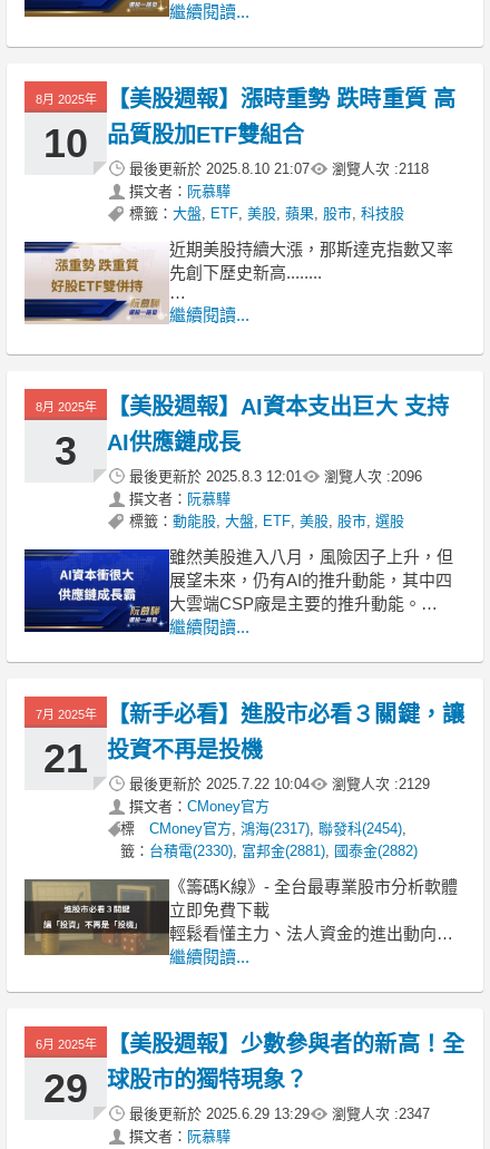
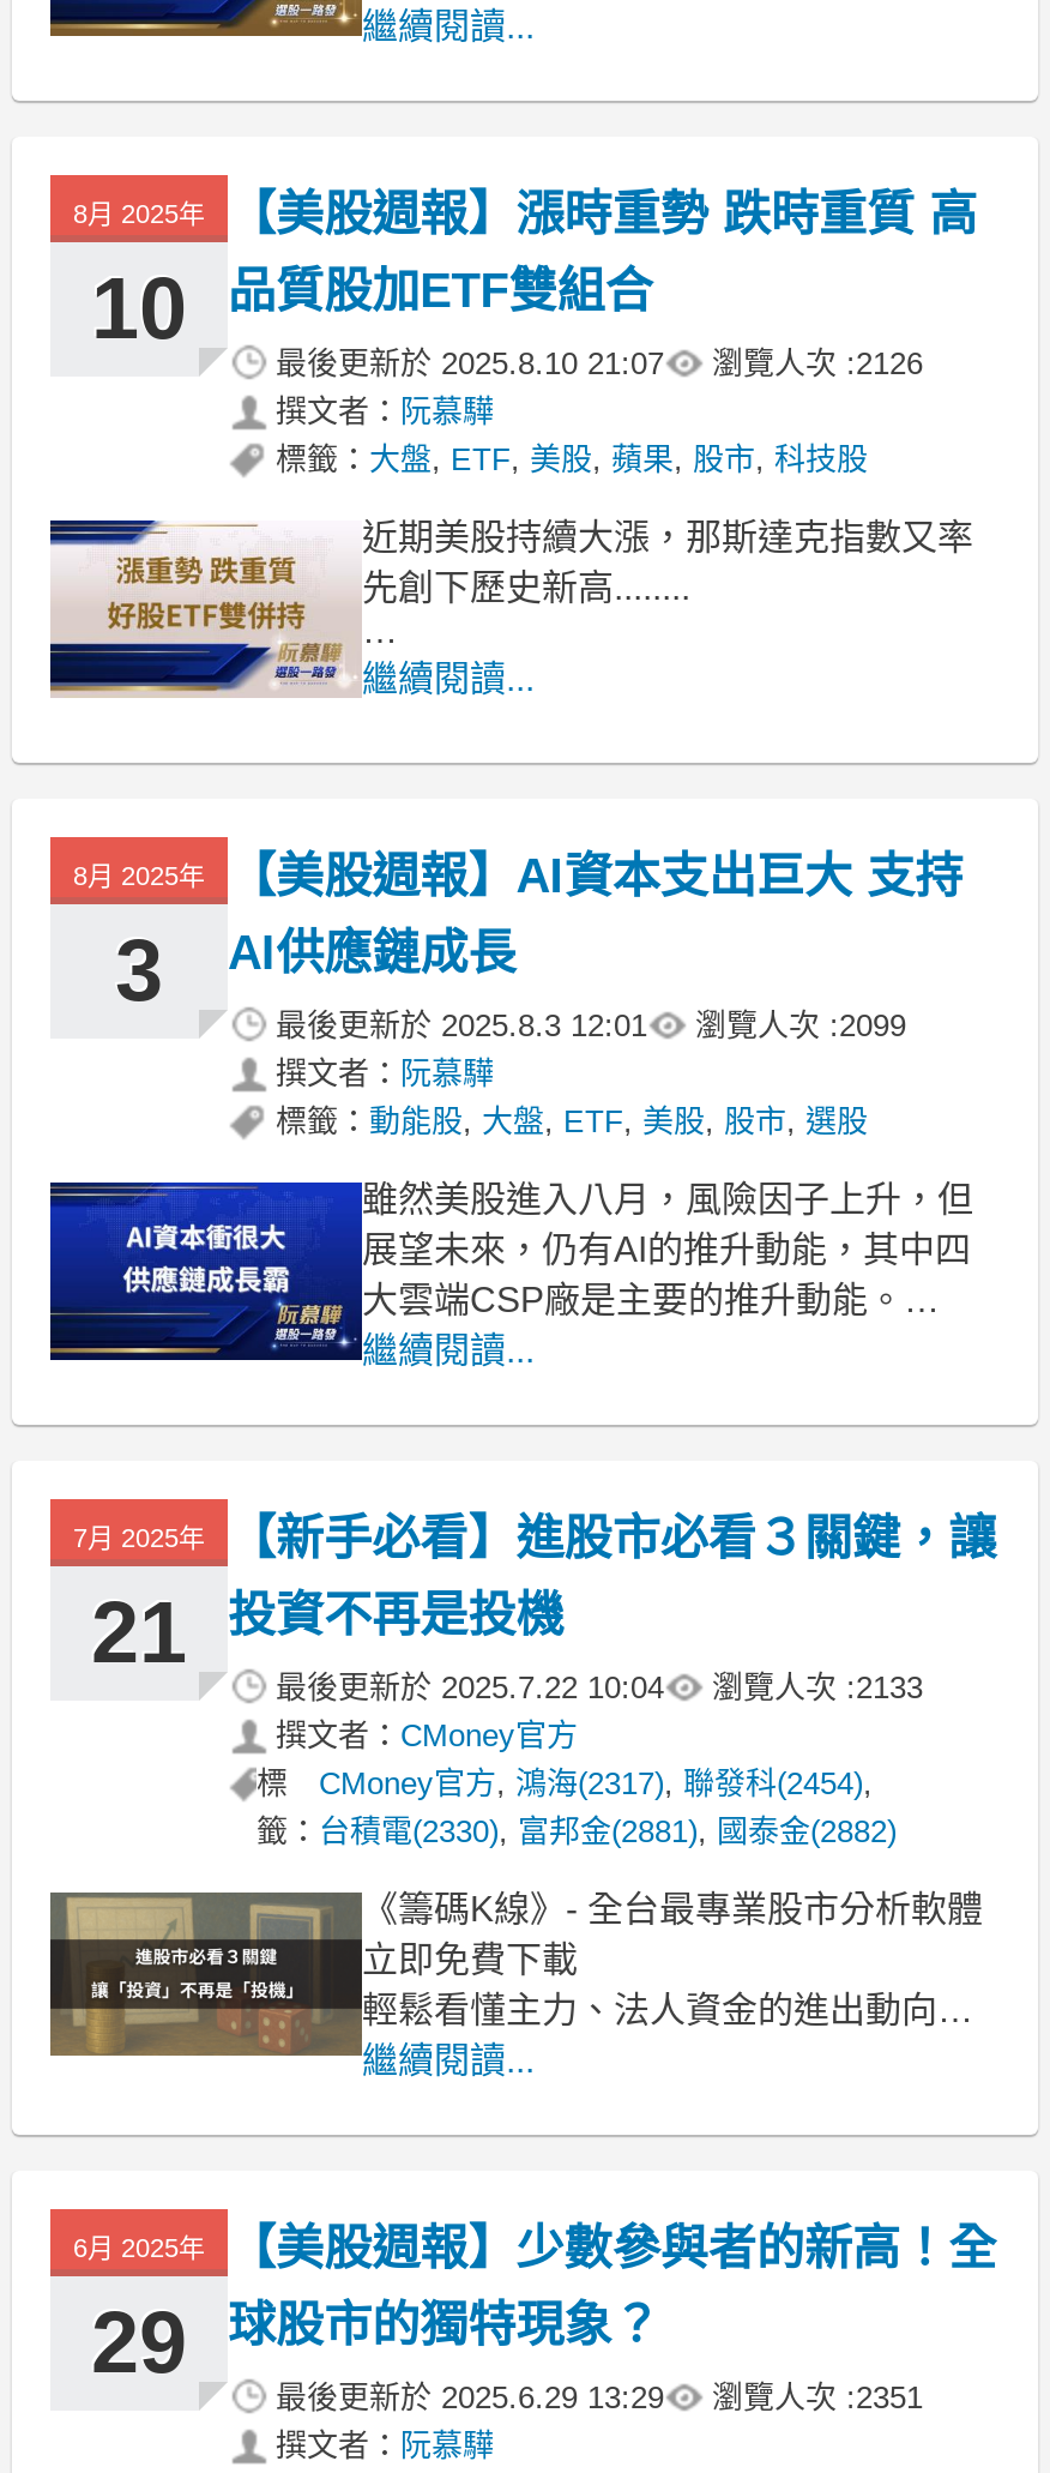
- 最後更新於2025.8.10 21:07 瀏覽人次 : 2118
+ 最後更新於2025.8.10 21:07 瀏覽人次 : 2126

- 最後更新於2025.8.3 12:01 瀏覽人次 : 2096
+ 最後更新於2025.8.3 12:01 瀏覽人次 : 2099

- 瀏覽人次 : 2129
+ 瀏覽人次 : 2133

- 最後更新於2025.6.29 13:29 瀏覽人次 : 2347
+ 最後更新於2025.6.29 13:29 瀏覽人次 : 2351
